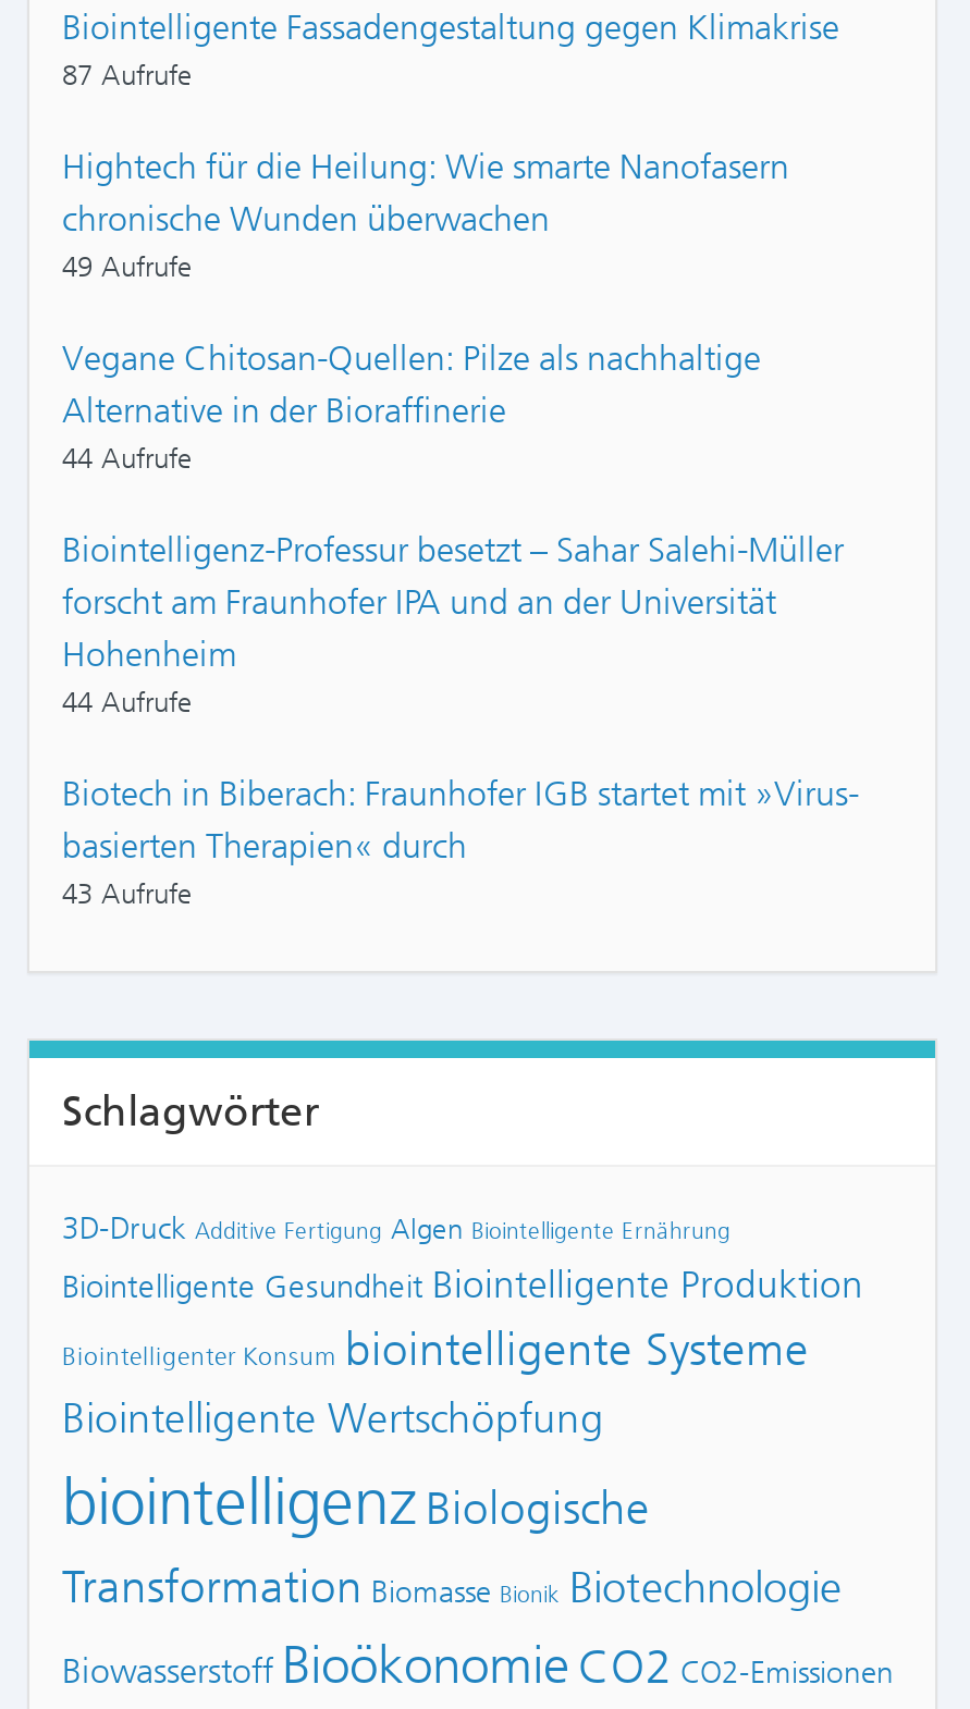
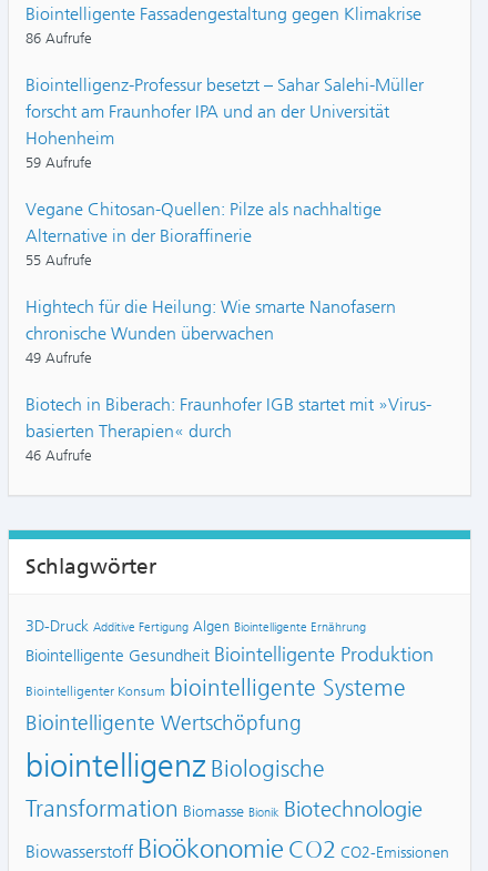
- 87 Aufrufe
- 44 Aufrufe
+ 86 Aufrufe

moved down: Hightech für die Heilung: Wie smarte Nanofasern | chronische Wunden überwachen | 49 Aufrufe

moved down: Vegane Chitosan-Quellen: Pilze als nachhaltige | Alternative in der Bioraffinerie

moved up: Biointelligenz-Professur besetzt – Sahar Salehi-Müller | forscht am Fraunhofer IPA und an der Universität | Hohenheim

- 44 Aufrufe
+ 59 Aufrufe
+ 55 Aufrufe

- 43 Aufrufe
+ 46 Aufrufe
